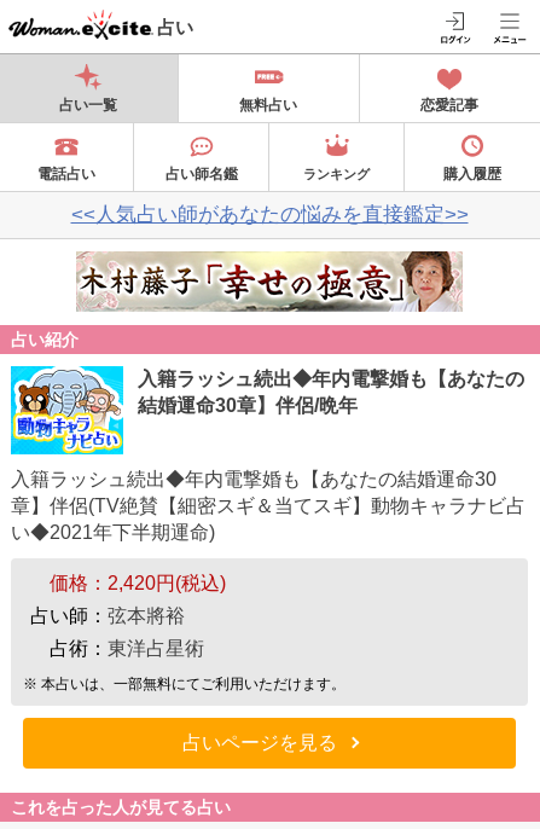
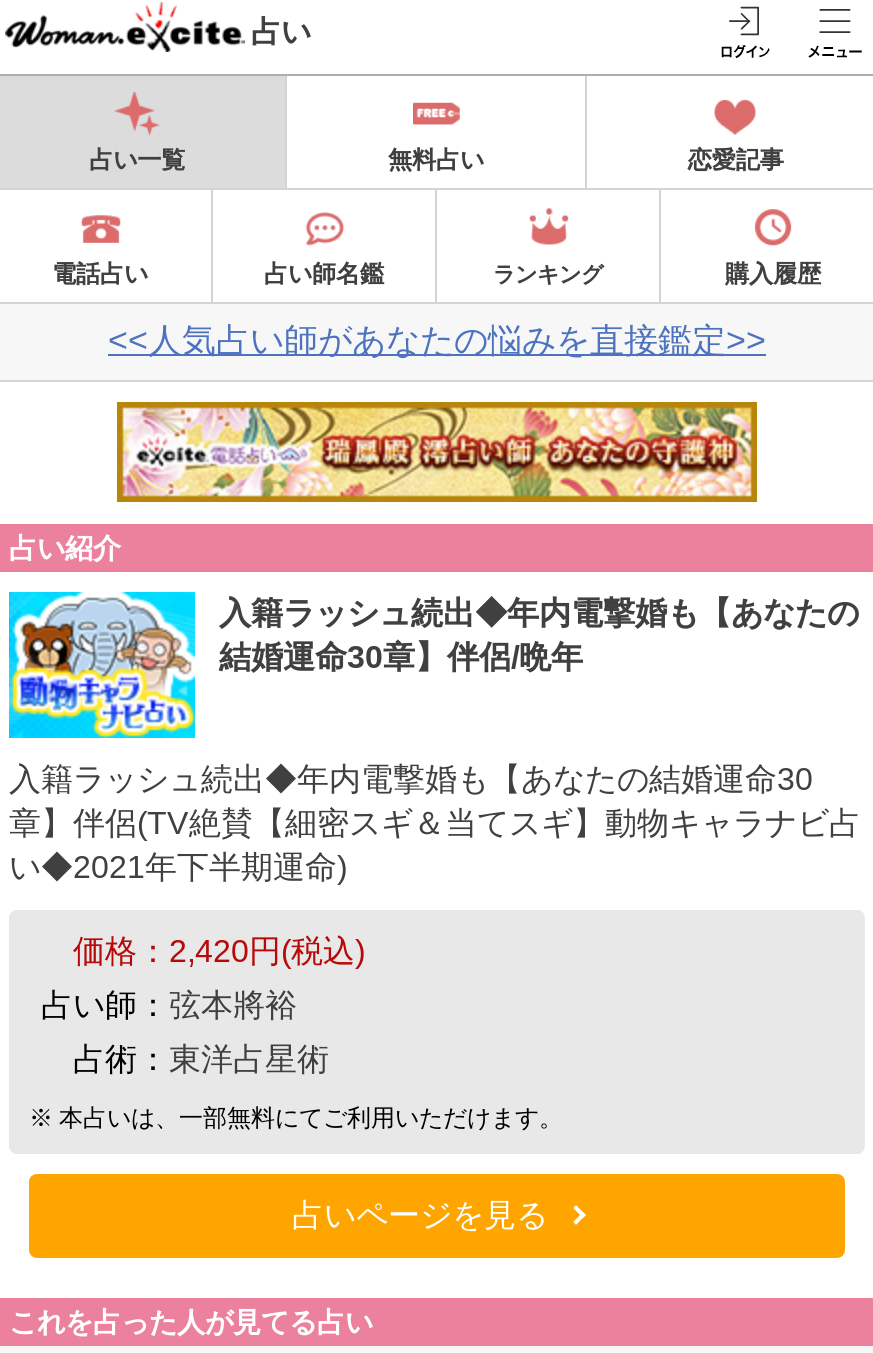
- [image]
+ [image]
